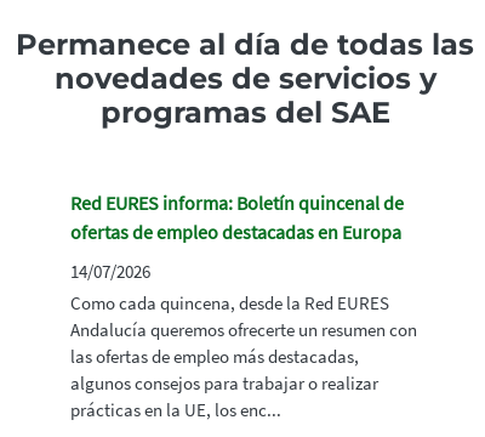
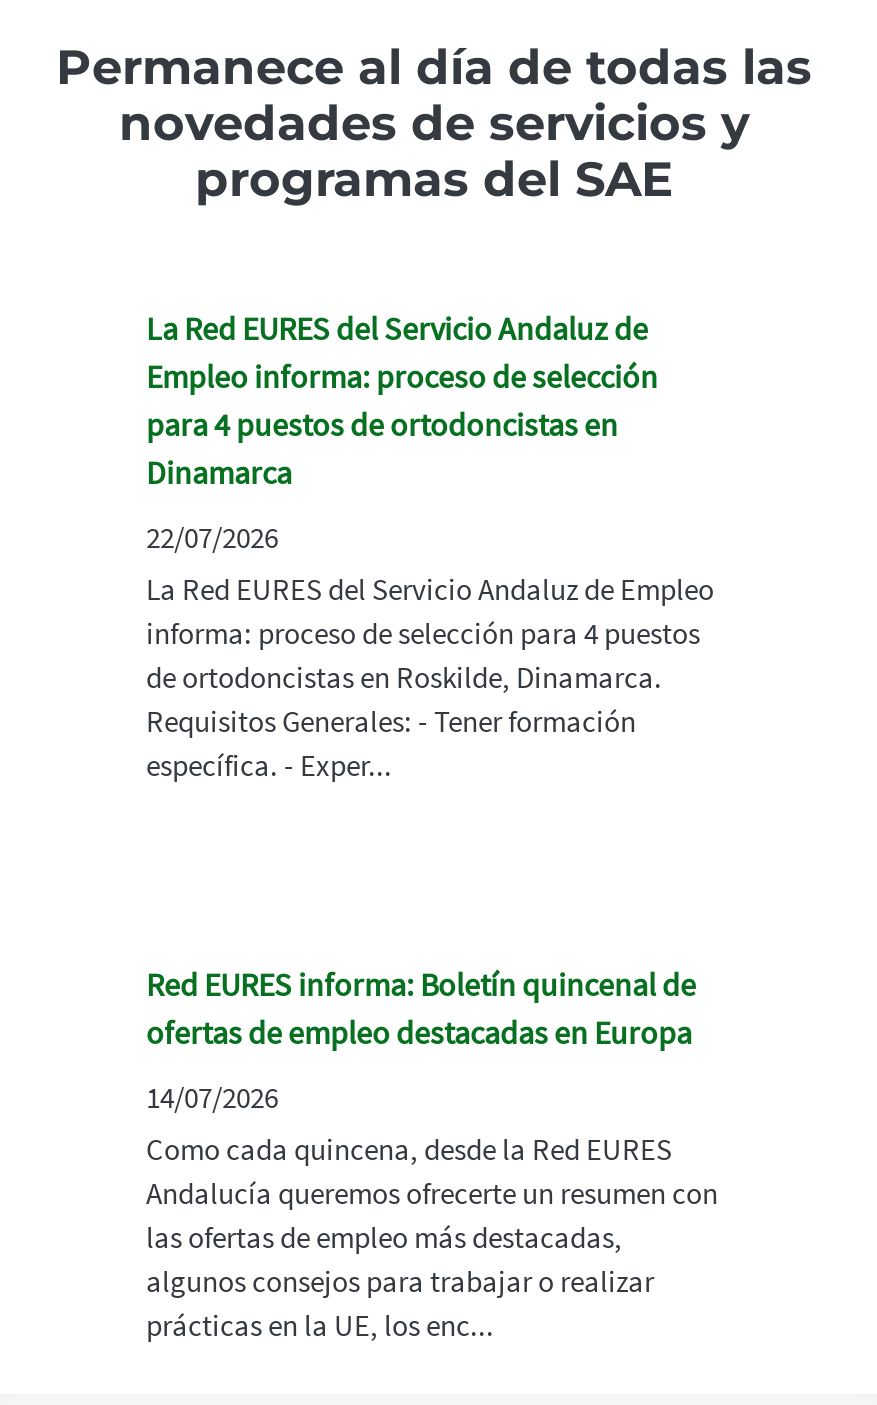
+ La Red EURES del Servicio Andaluz de
+ Empleo informa: proceso de selección
+ para 4 puestos de ortodoncistas en
+ Dinamarca
+ 22/07/2026
+ La Red EURES del Servicio Andaluz de Empleo
+ informa: proceso de selección para 4 puestos
+ de ortodoncistas en Roskilde, Dinamarca.
+ Requisitos Generales: - Tener formación
+ específica. - Exper...
